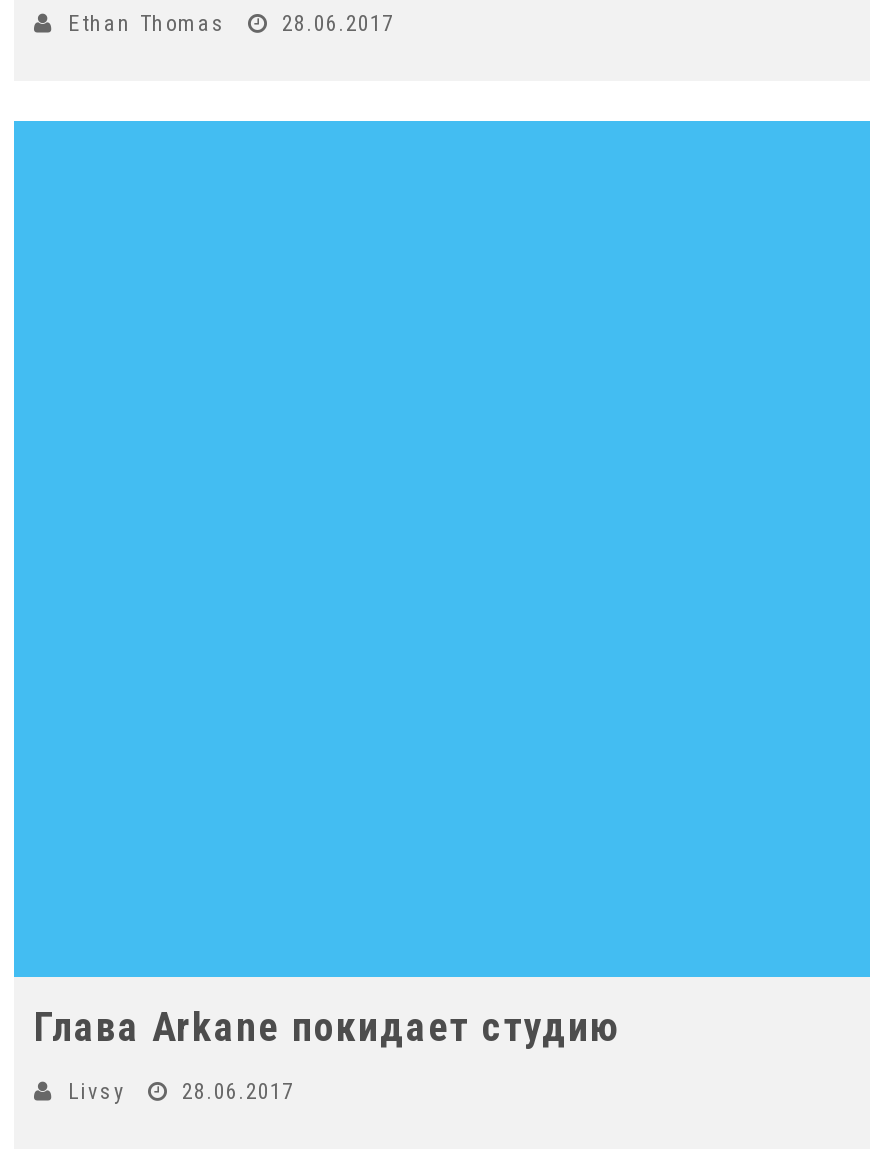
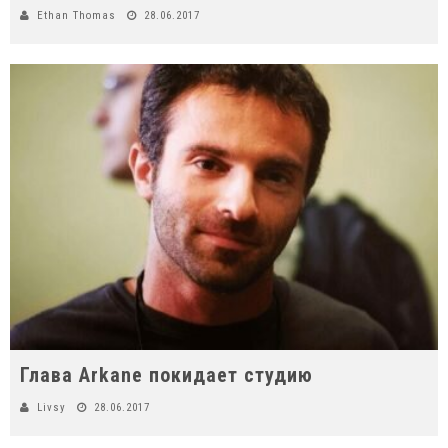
+ [image]
